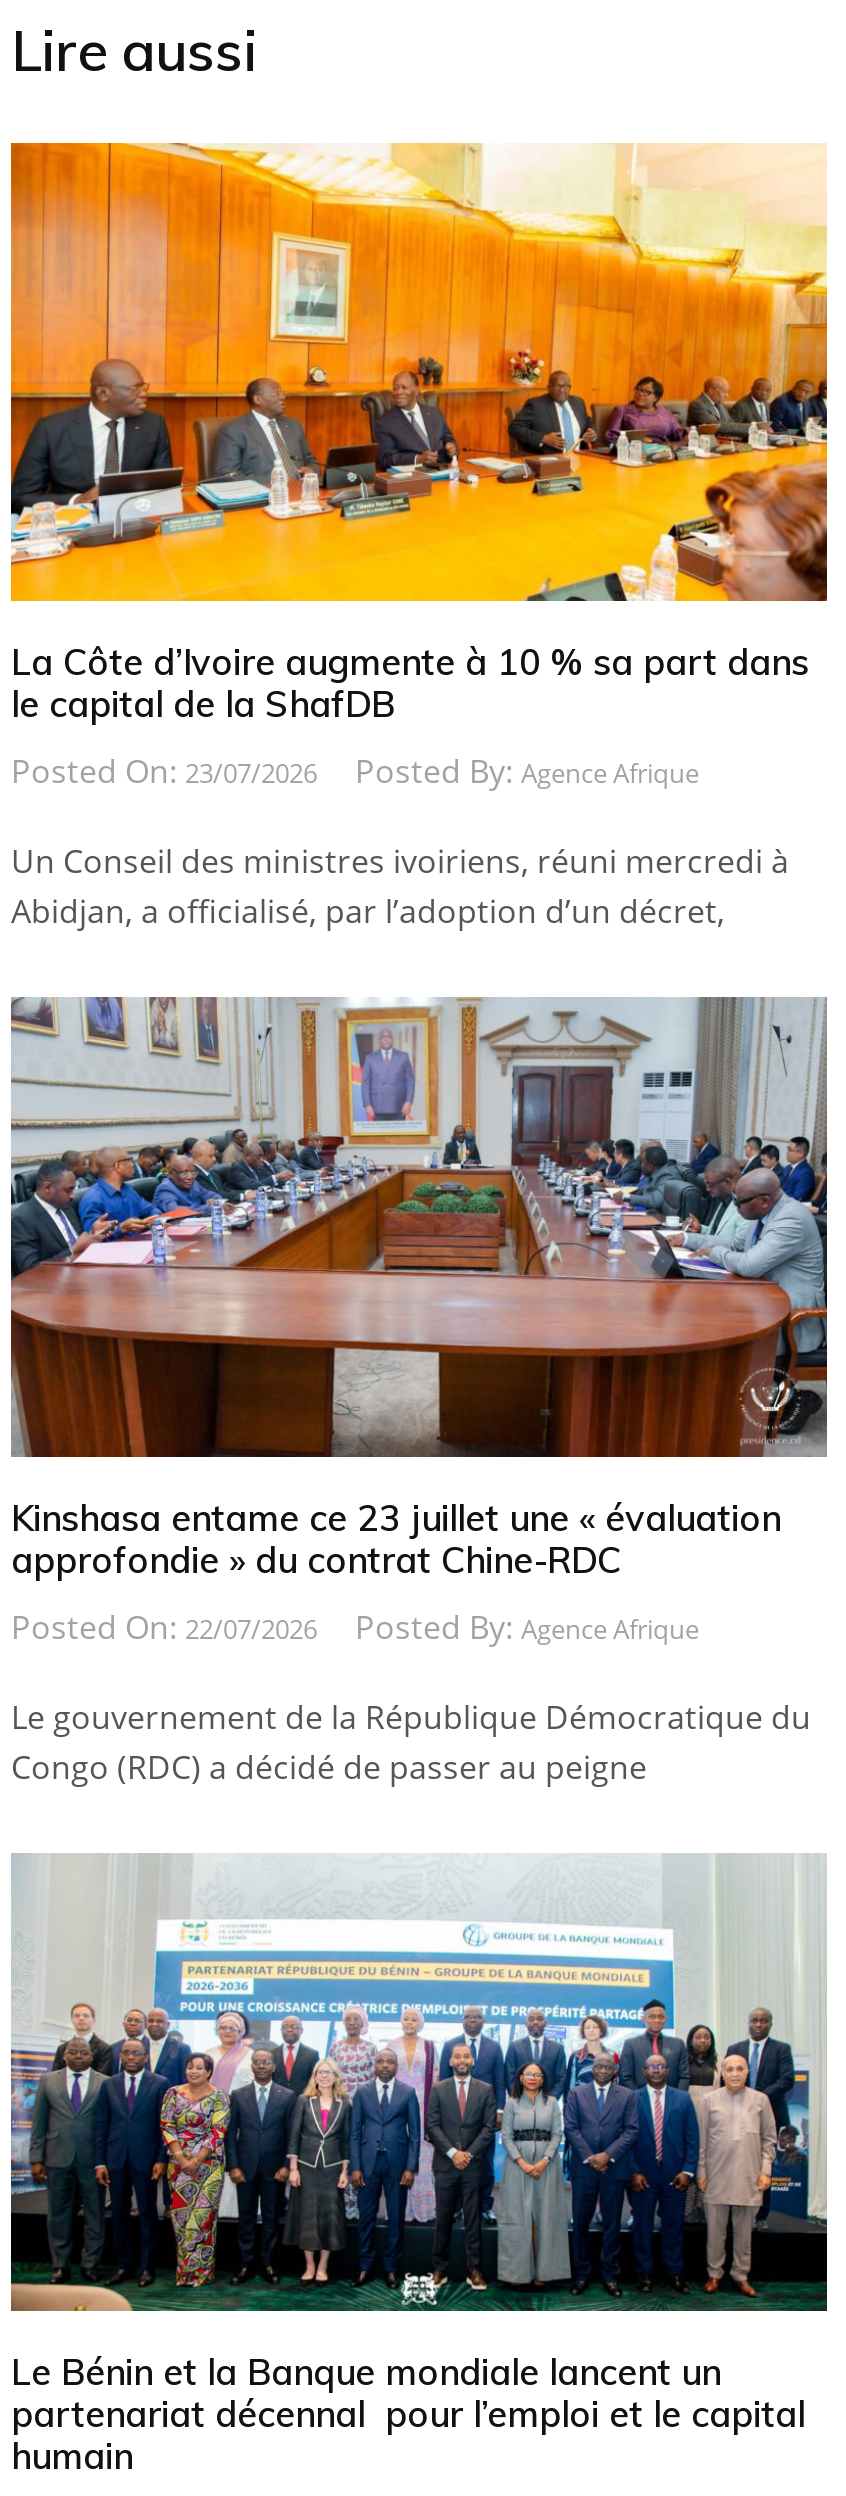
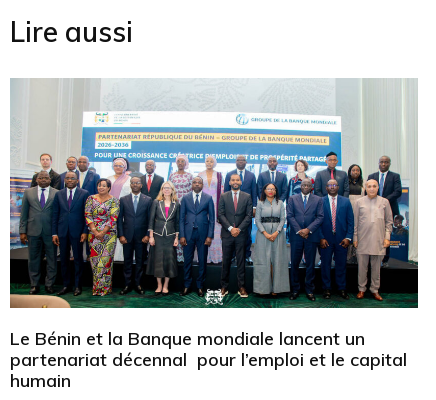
- [image]
- La Côte d’Ivoire augmente à 10 % sa part dans
- le capital de la ShafDB
- Posted On: 23/07/2026
- Posted By: Agence Afrique
- Un Conseil des ministres ivoiriens, réuni mercredi à
- Abidjan, a officialisé, par l’adoption d’un décret,

- [image]
- Kinshasa entame ce 23 juillet une « évaluation
- approfondie » du contrat Chine-RDC
- Posted On: 22/07/2026
- Posted By: Agence Afrique
- Le gouvernement de la République Démocratique du
- Congo (RDC) a décidé de passer au peigne
